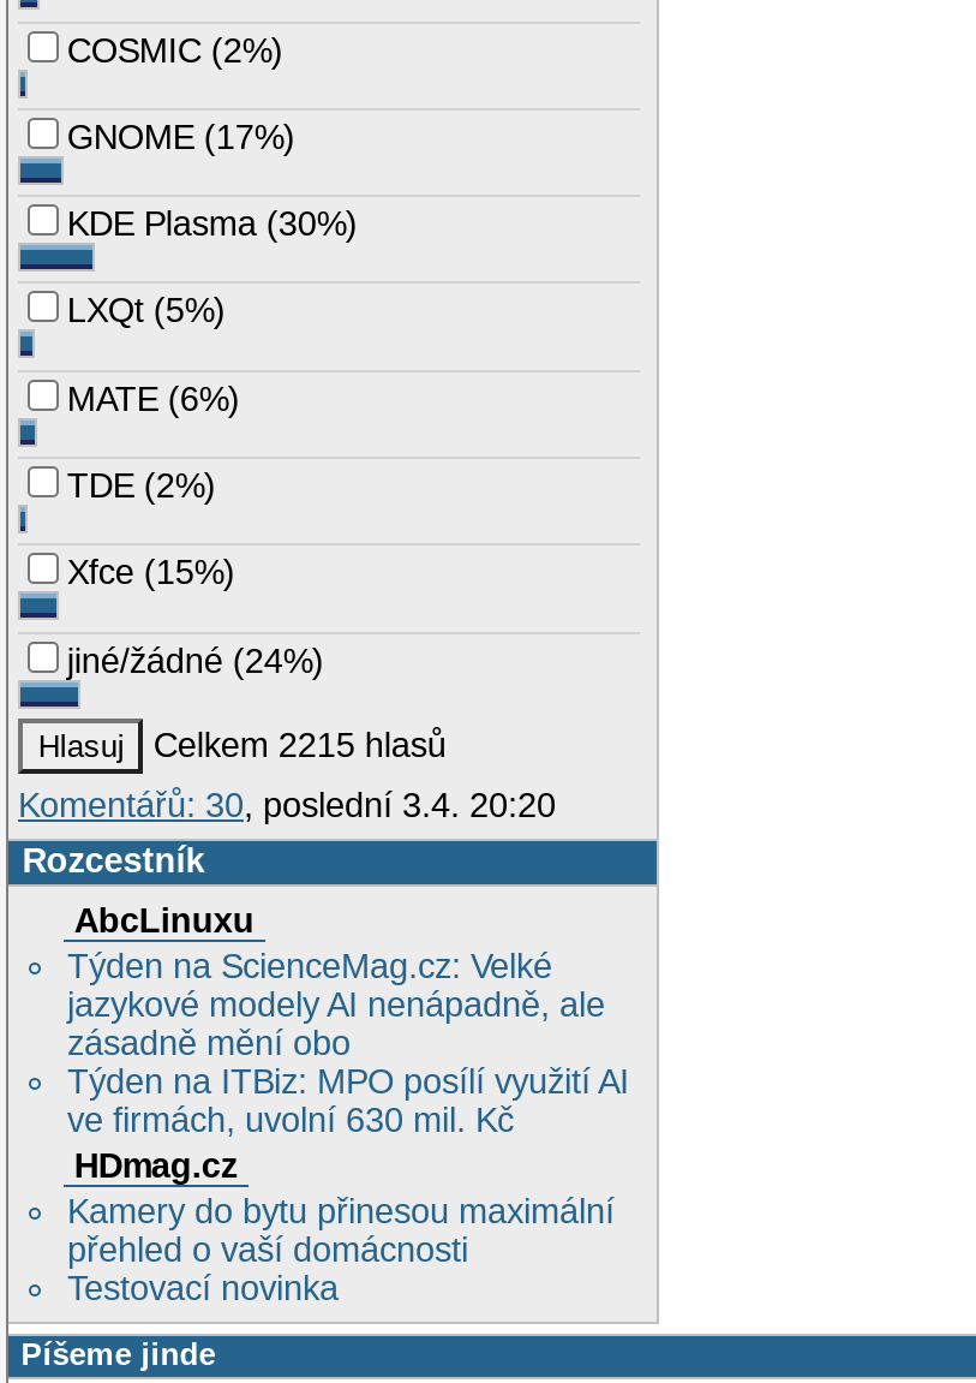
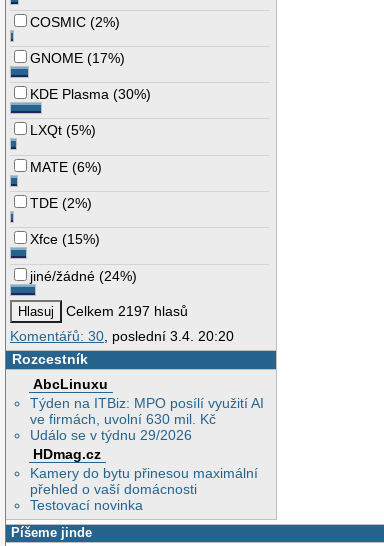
- Celkem 2215 hlasů
+ Celkem 2197 hlasů

- Týden na ScienceMag.cz: Velké
- jazykové modely AI nenápadně, ale
- zásadně mění obo

moved up: Týden na ITBiz: MPO posílí využití AI | ve firmách, uvolní 630 mil. Kč

+ Událo se v týdnu 29/2026
